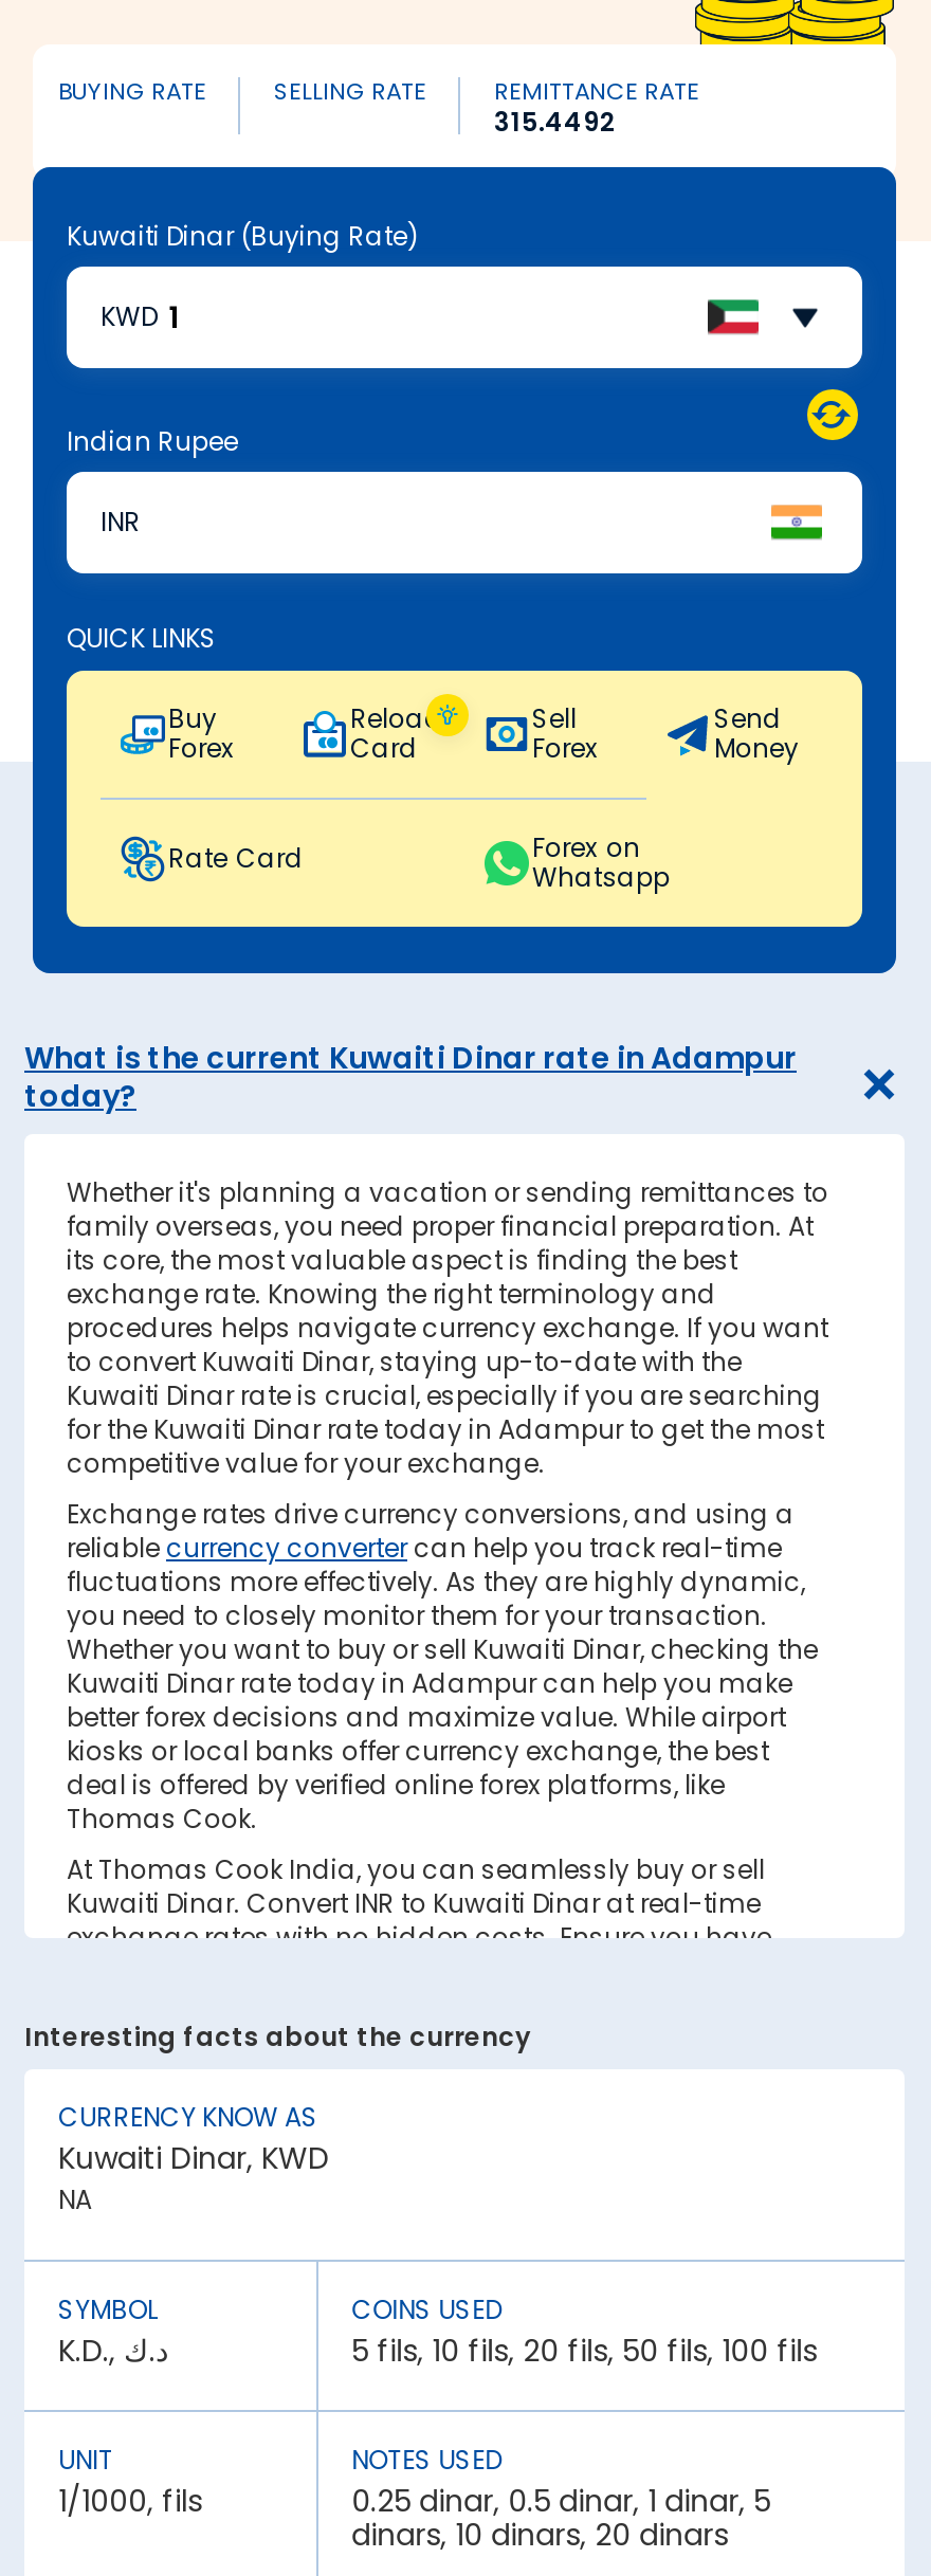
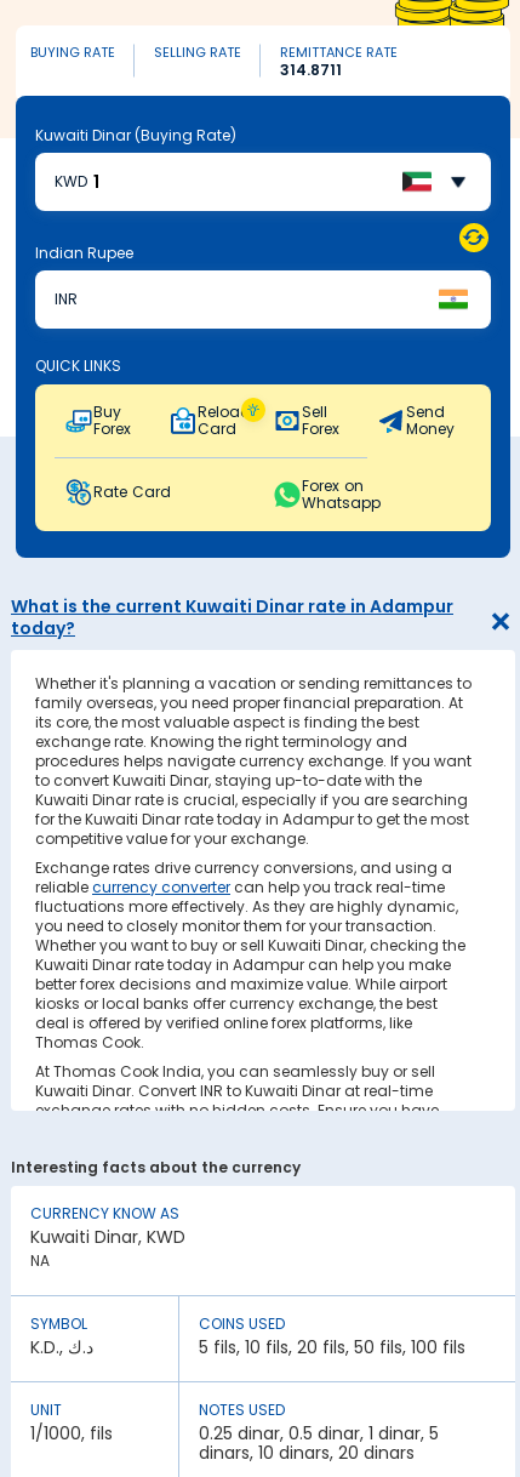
- 315.4492
+ 314.8711
